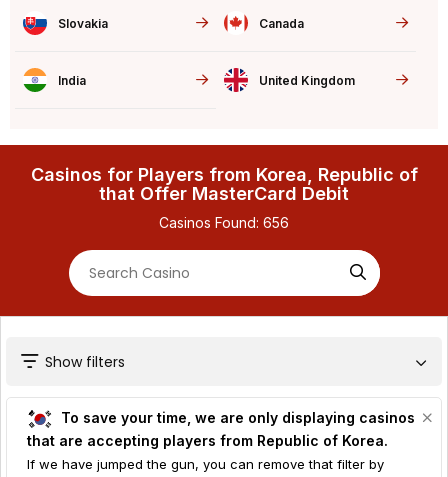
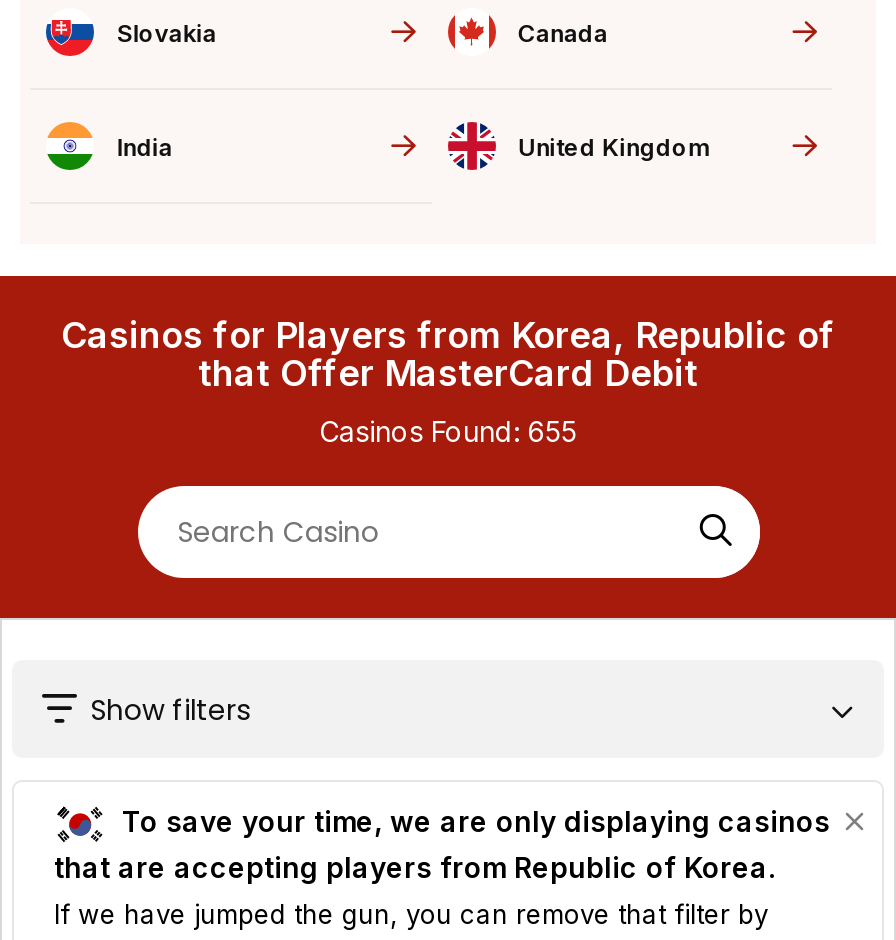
- Casinos Found: 656
+ Casinos Found: 655
